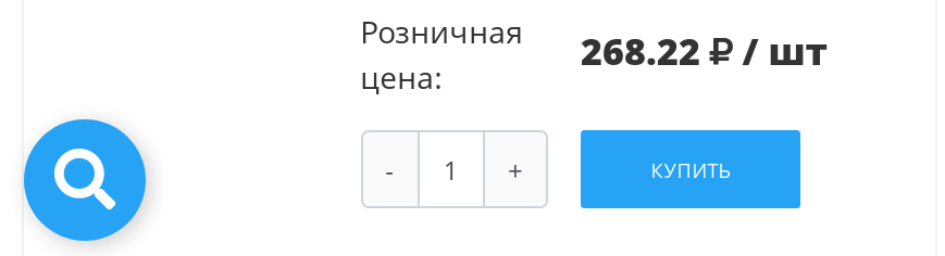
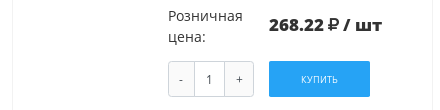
- [image]
